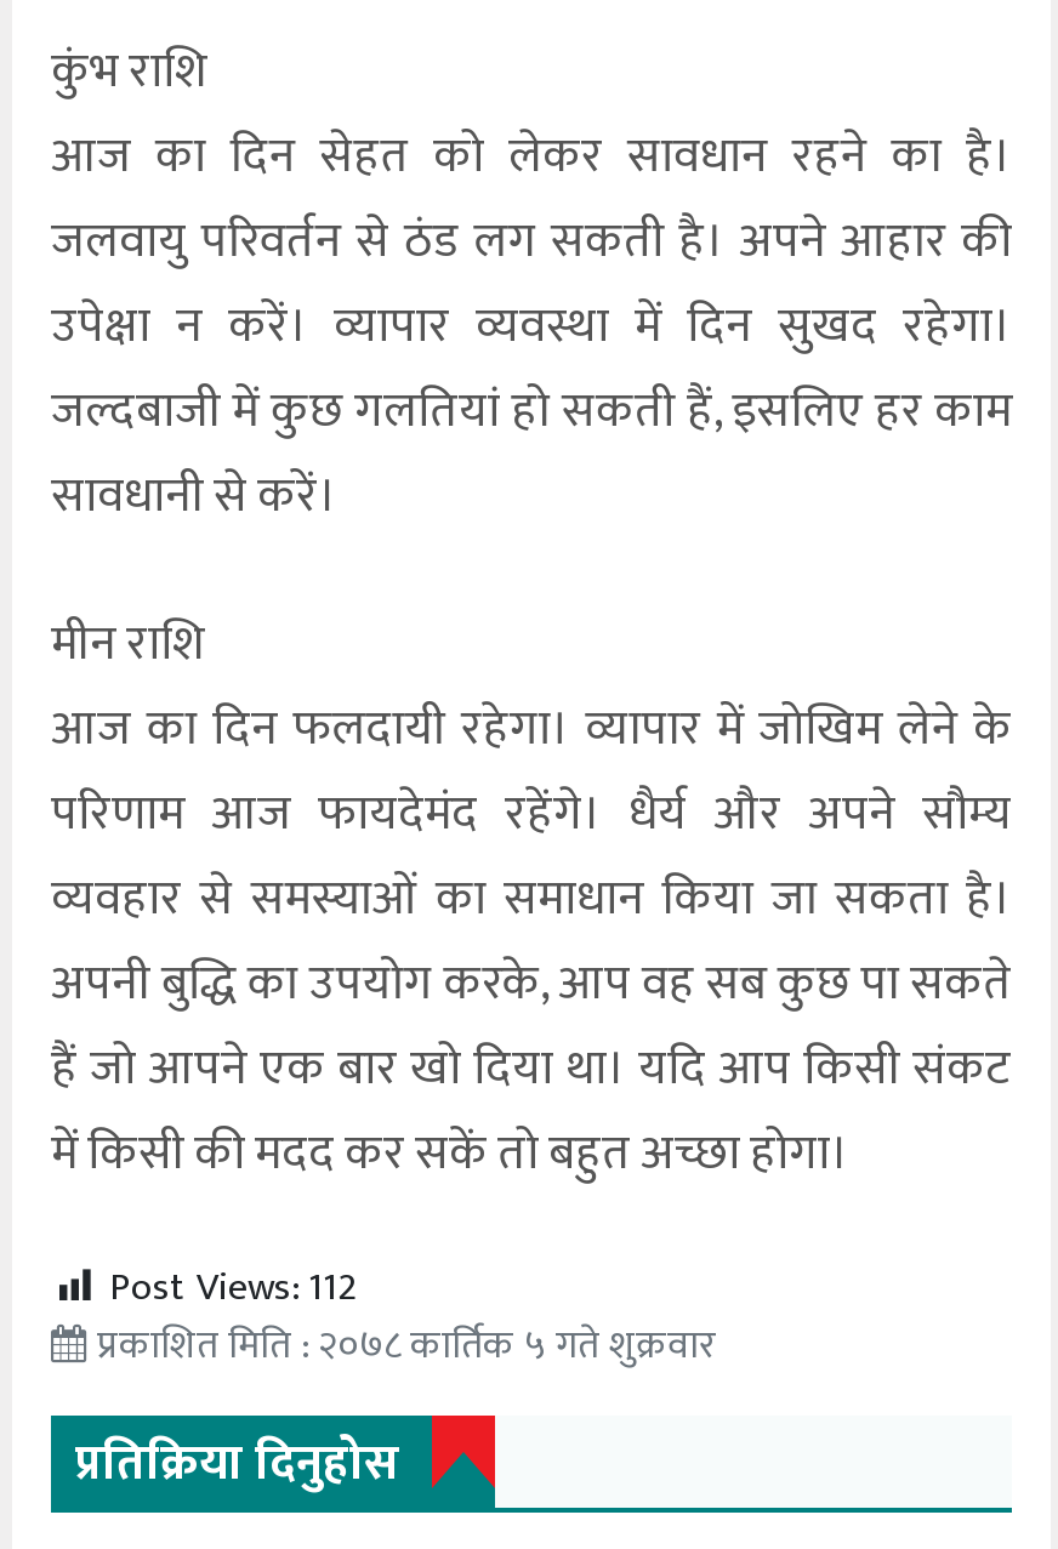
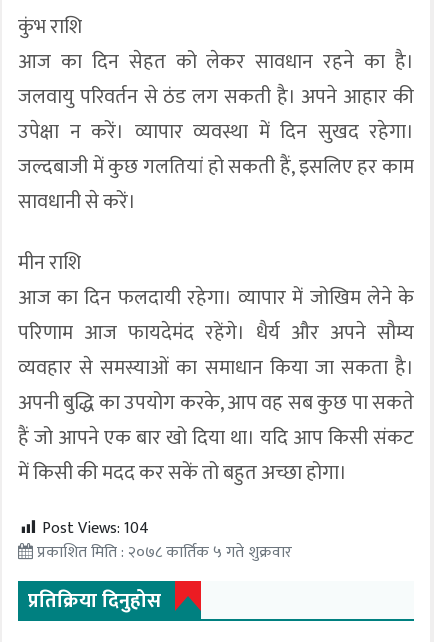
- Post Views: 112
+ Post Views: 104
